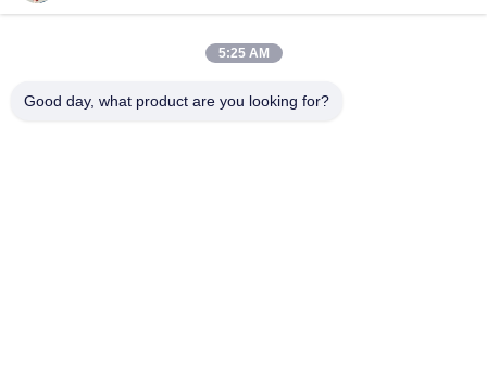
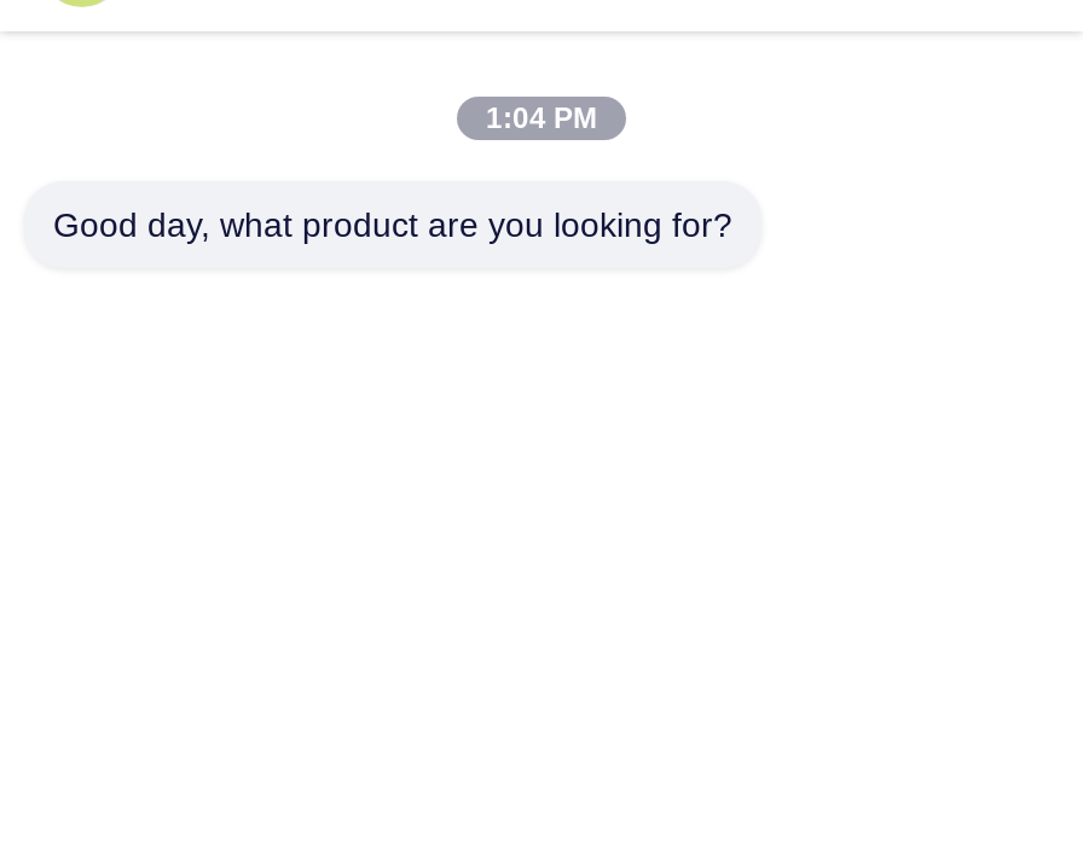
- 5:25 AM
+ 1:04 PM
